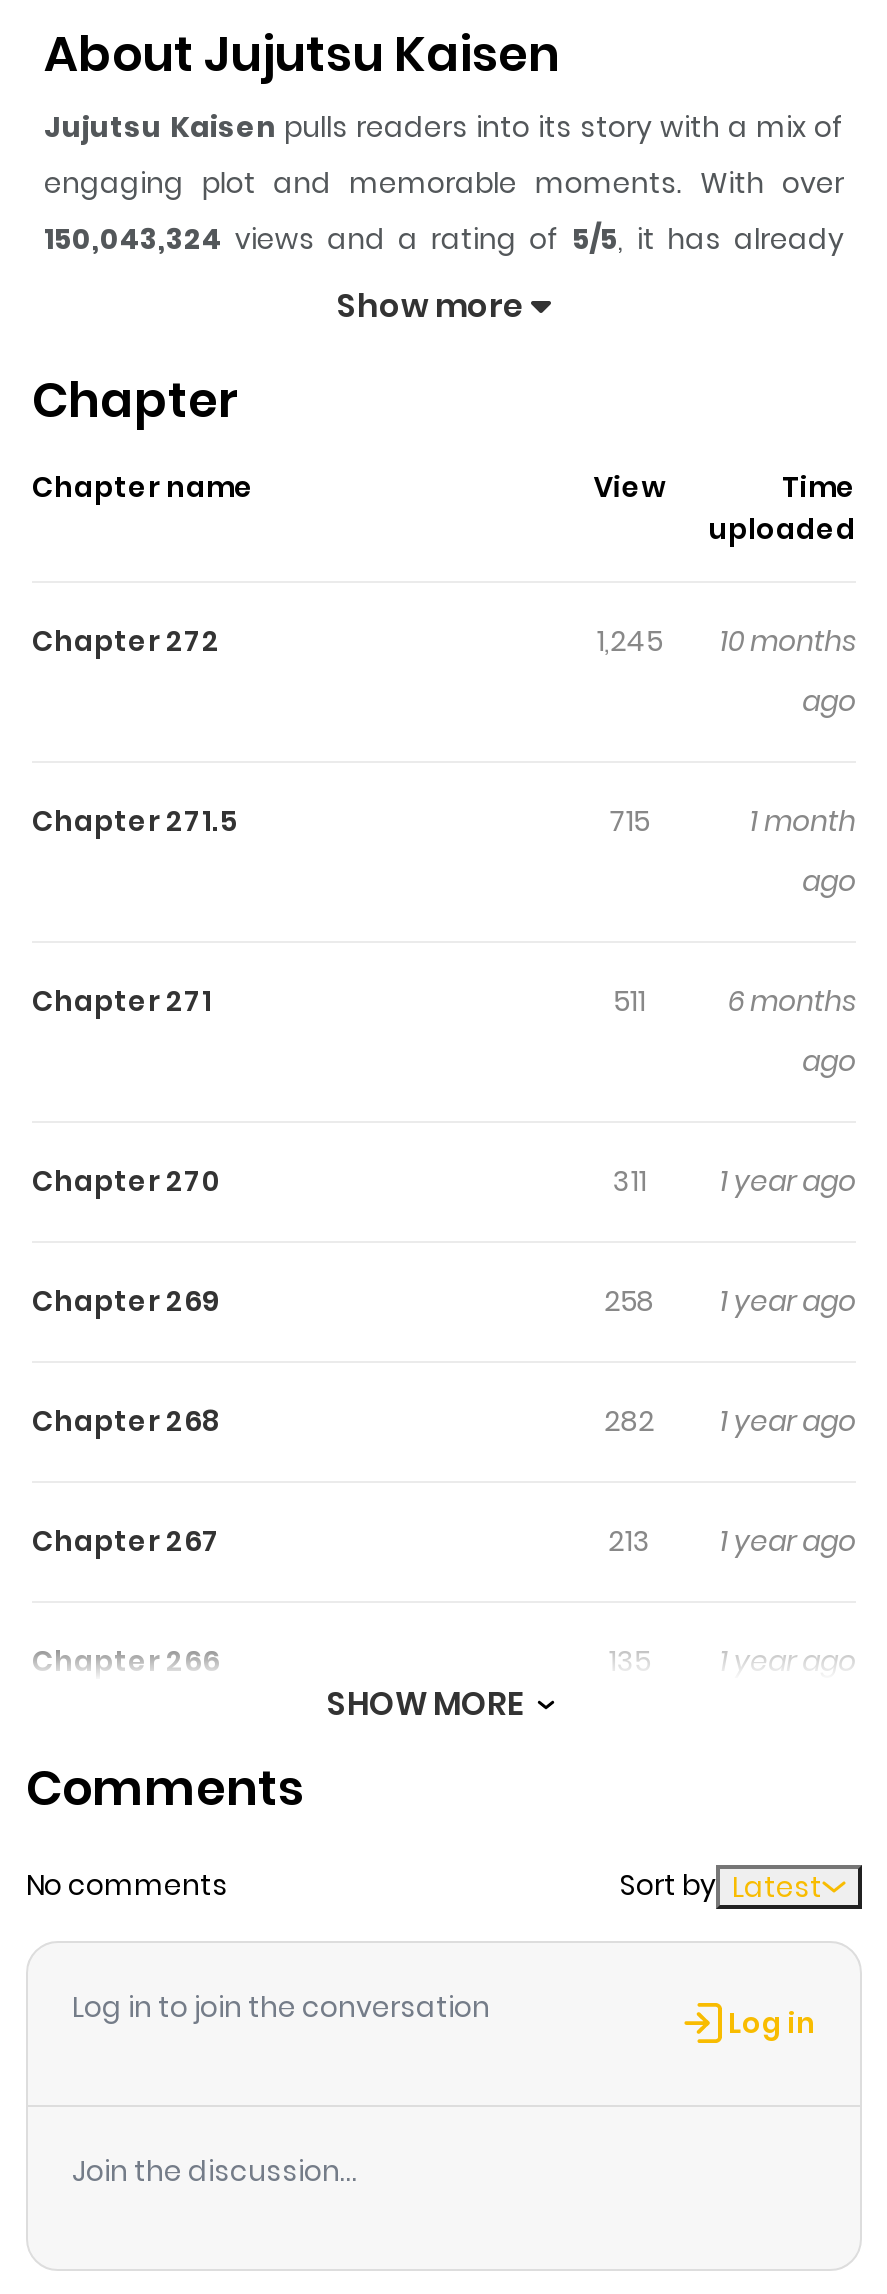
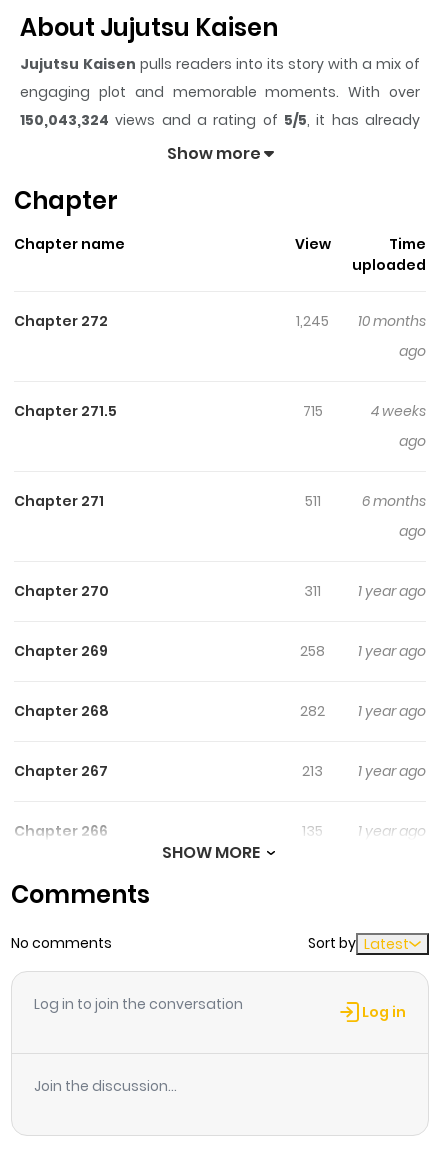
- 1 month
+ 4 weeks
